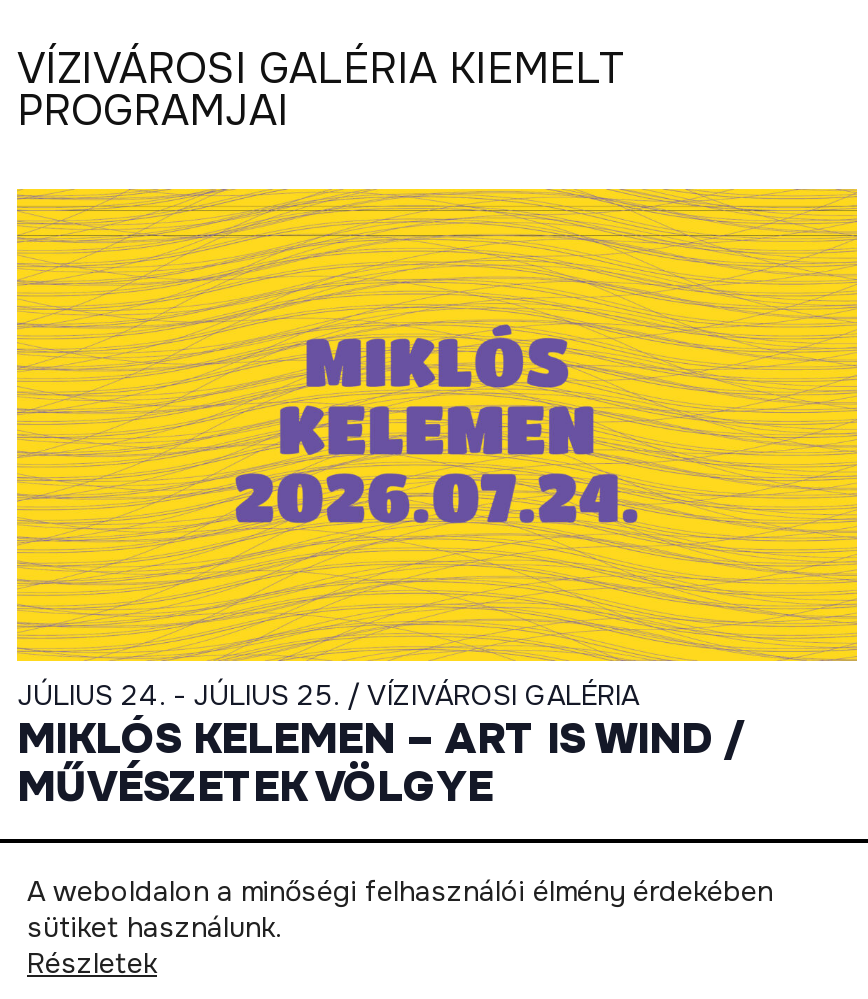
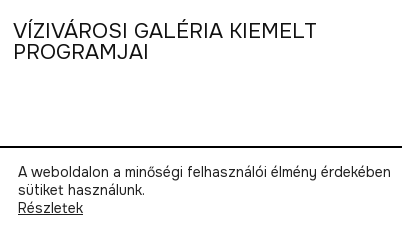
- [image]
- JÚLIUS 24. - JÚLIUS 25. / VÍZIVÁROSI GALÉRIA
- MIKLÓS KELEMEN – ART IS WIND /
- MŰVÉSZETEK VÖLGYE
